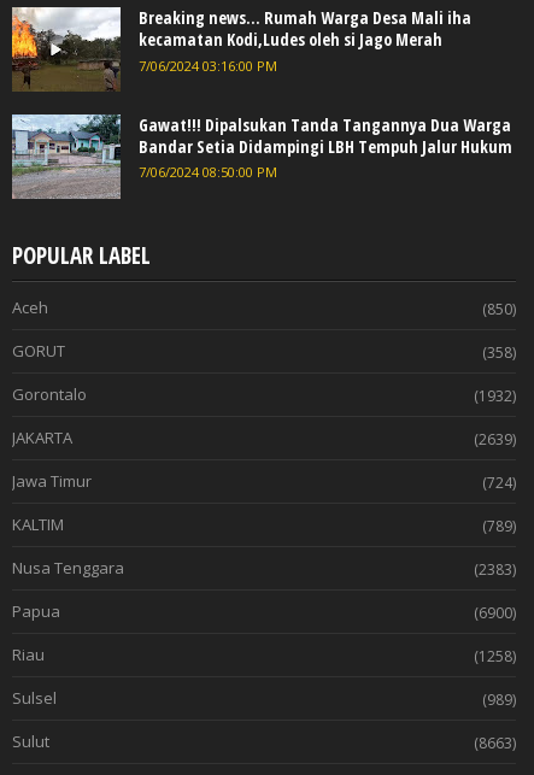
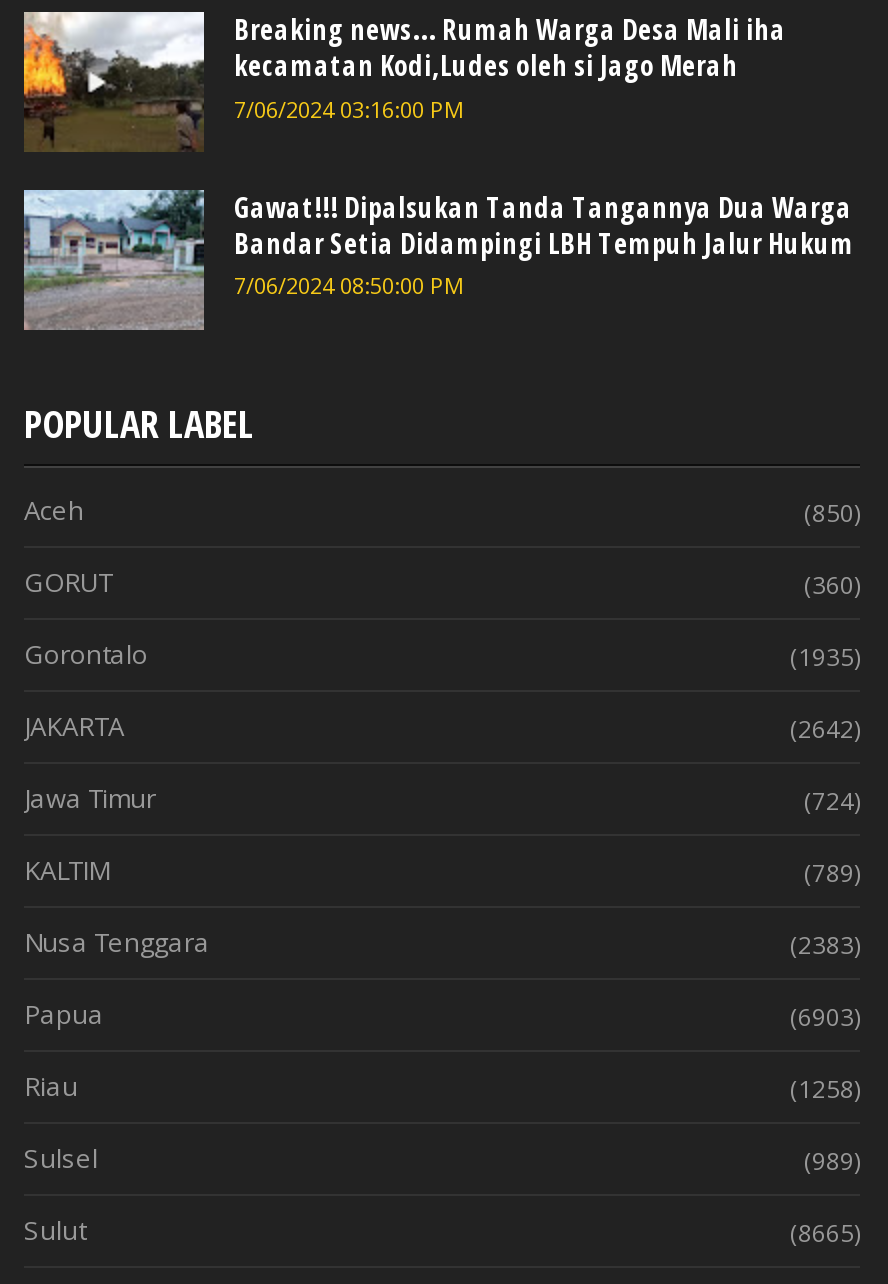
- (358)
+ (360)

- (1932)
+ (1935)

- (2639)
+ (2642)

- (6900)
+ (6903)

- (8663)
+ (8665)
